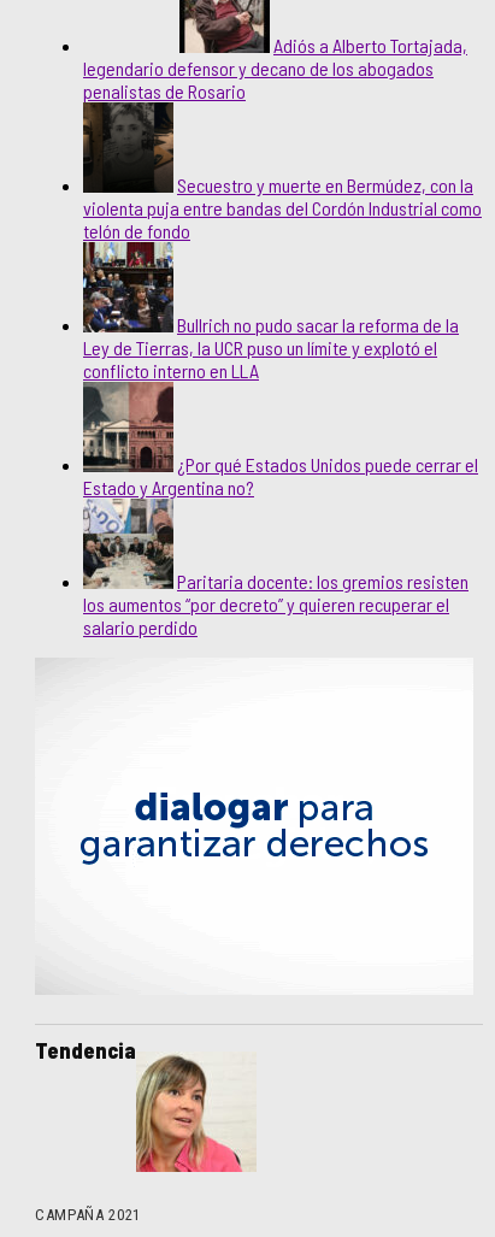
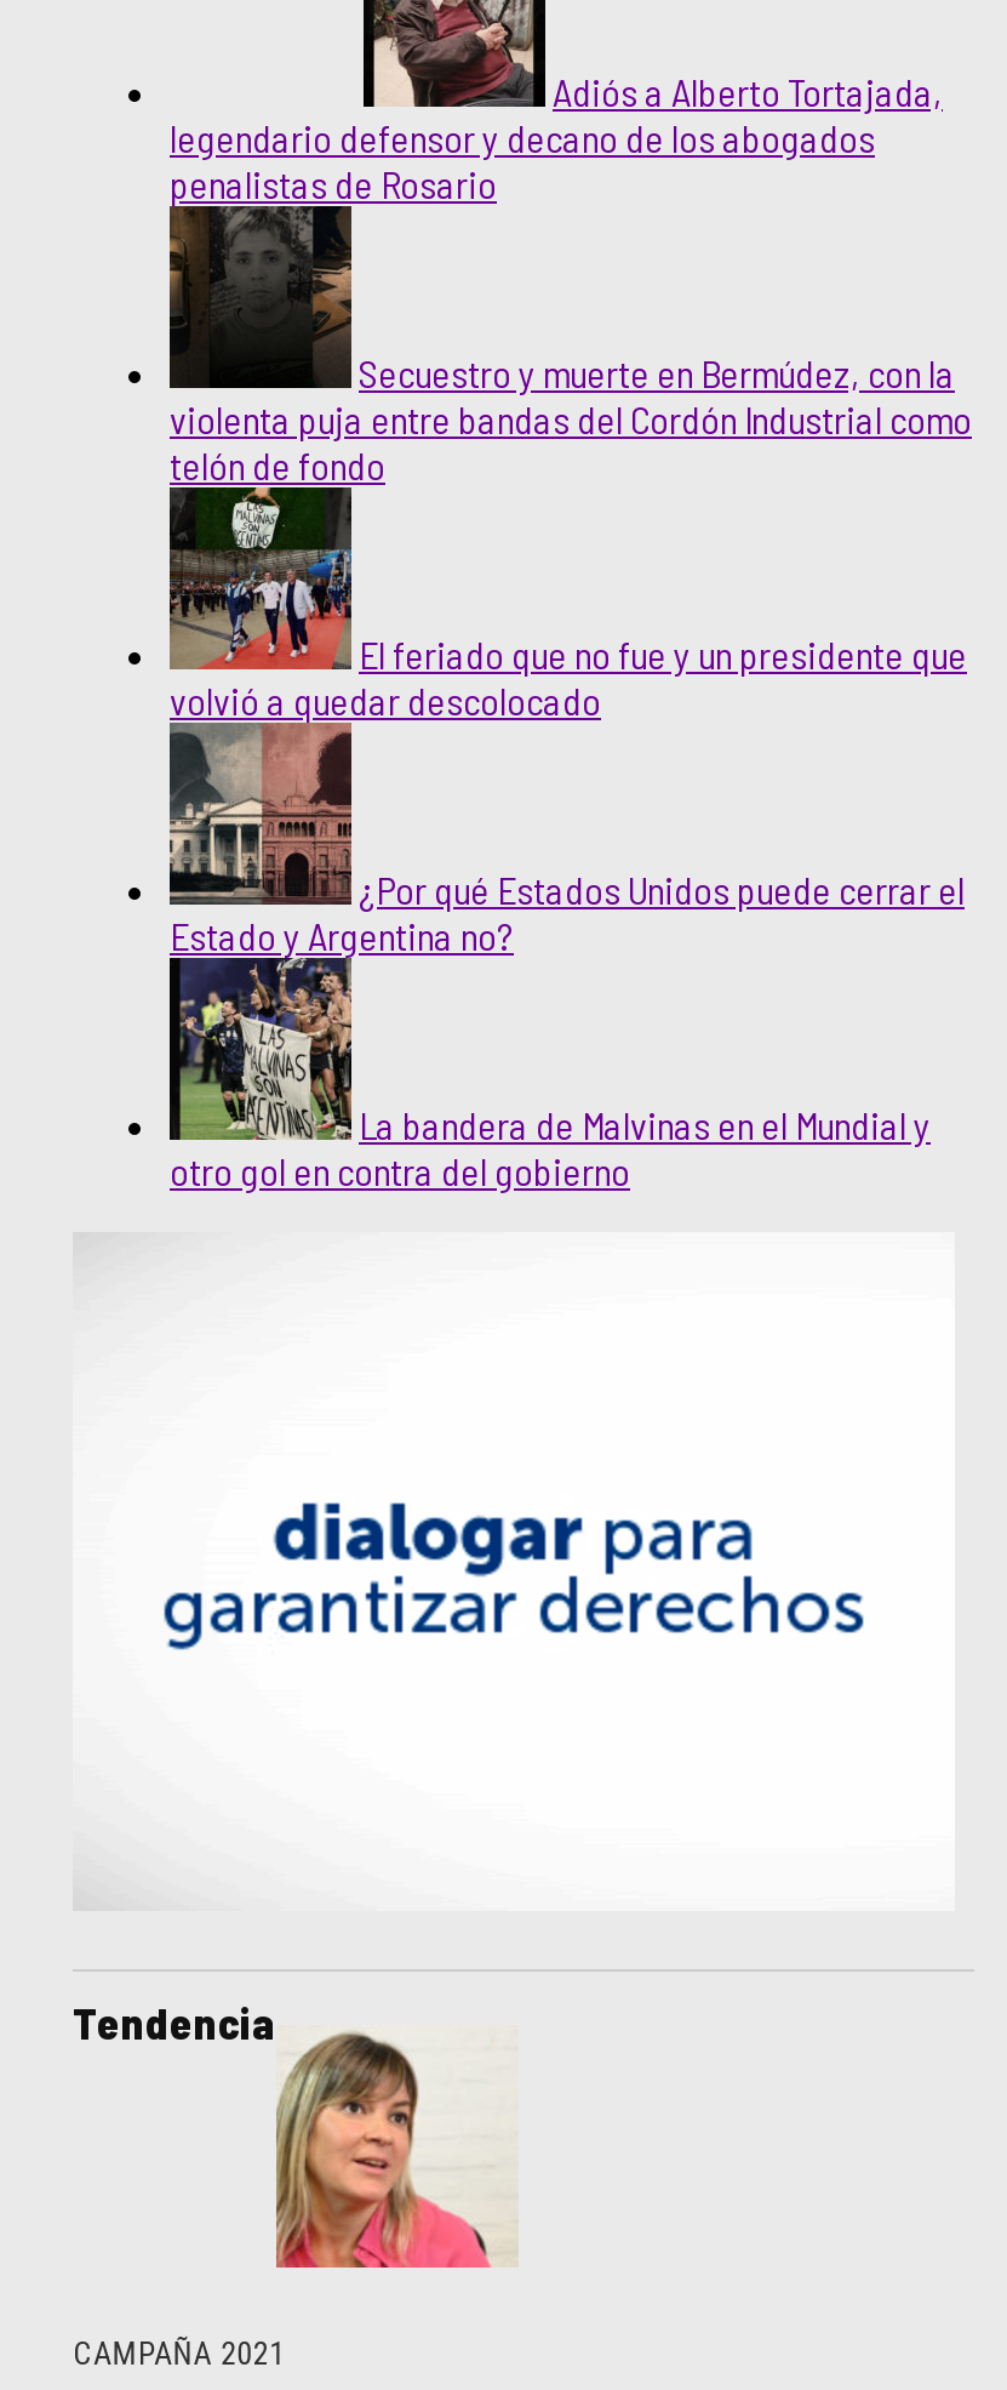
- [image]
- Bullrich no pudo sacar la reforma de la
- Ley de Tierras, la UCR puso un límite y explotó el
- conflicto interno en LLA
+ [image]
+ El feriado que no fue y un presidente que
+ volvió a quedar descolocado

- [image]
- Paritaria docente: los gremios resisten
- los aumentos “por decreto” y quieren recuperar el
- salario perdido
+ [image]
+ La bandera de Malvinas en el Mundial y
+ otro gol en contra del gobierno
